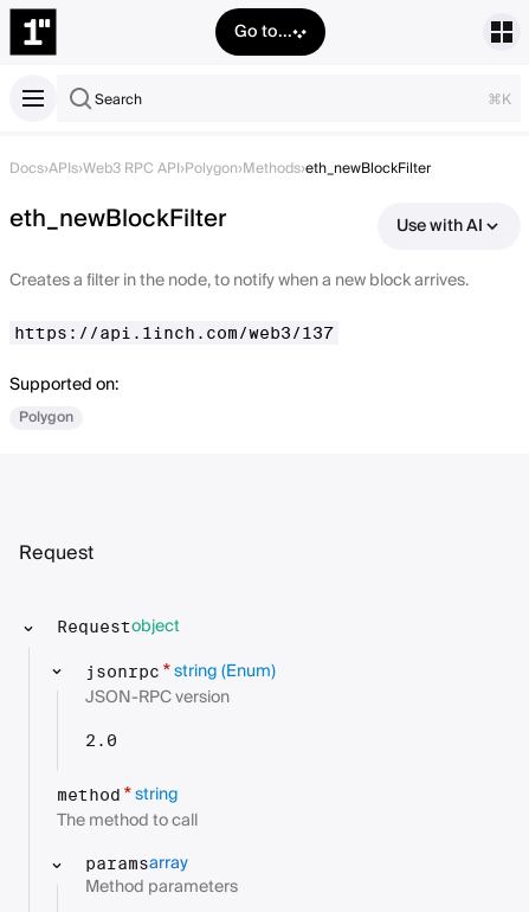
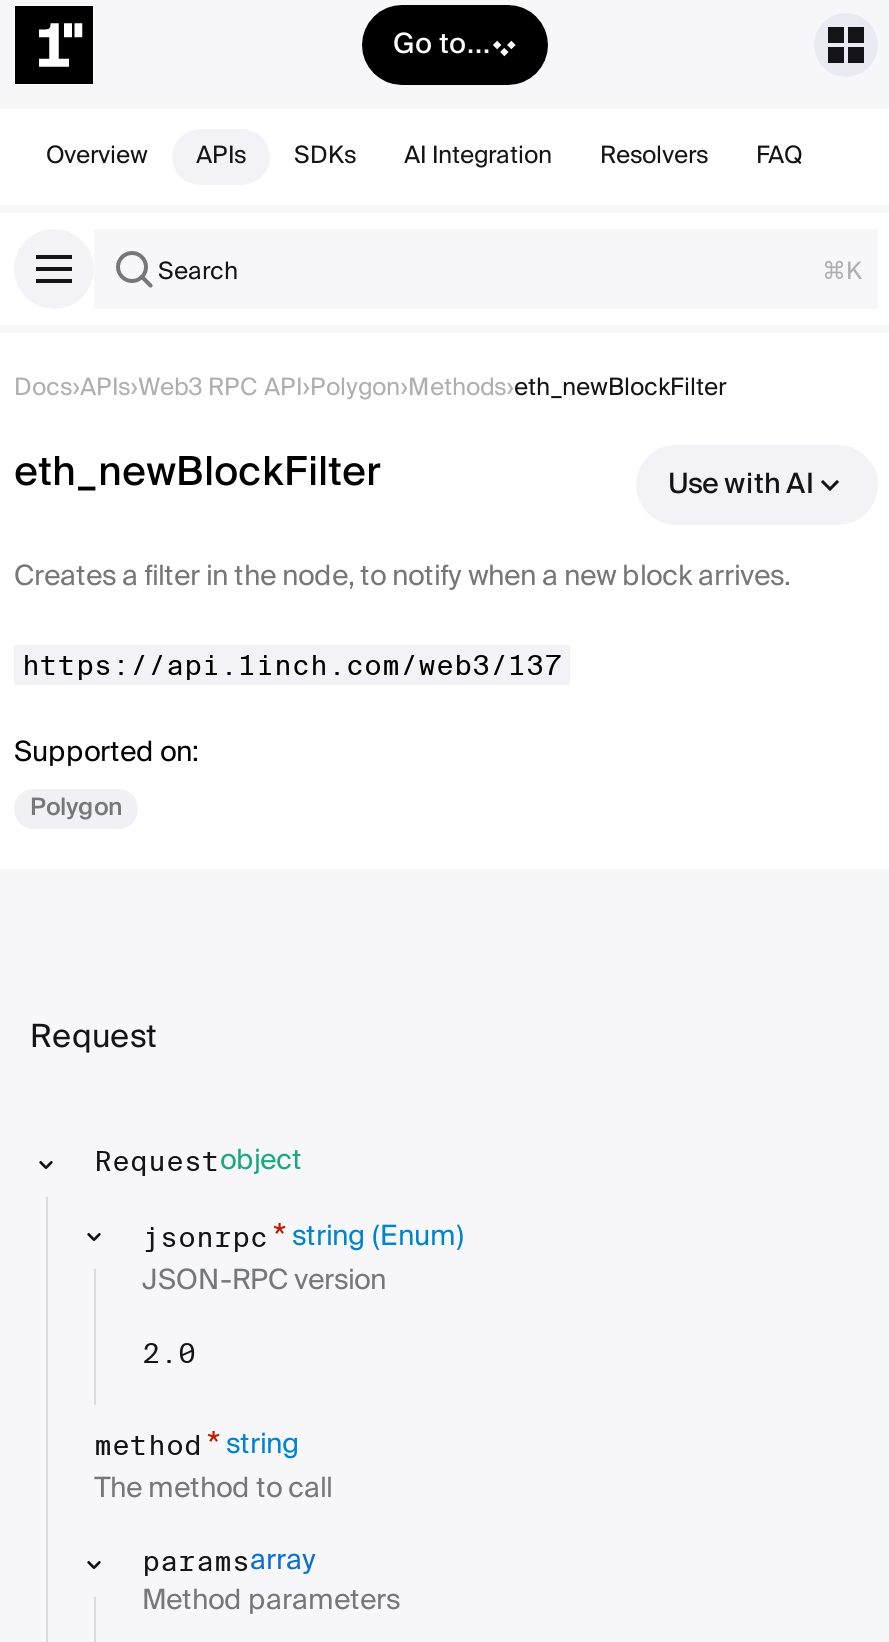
+ Overview
+ APIs
+ SDKs
+ AI Integration
+ Resolvers
+ FAQ
